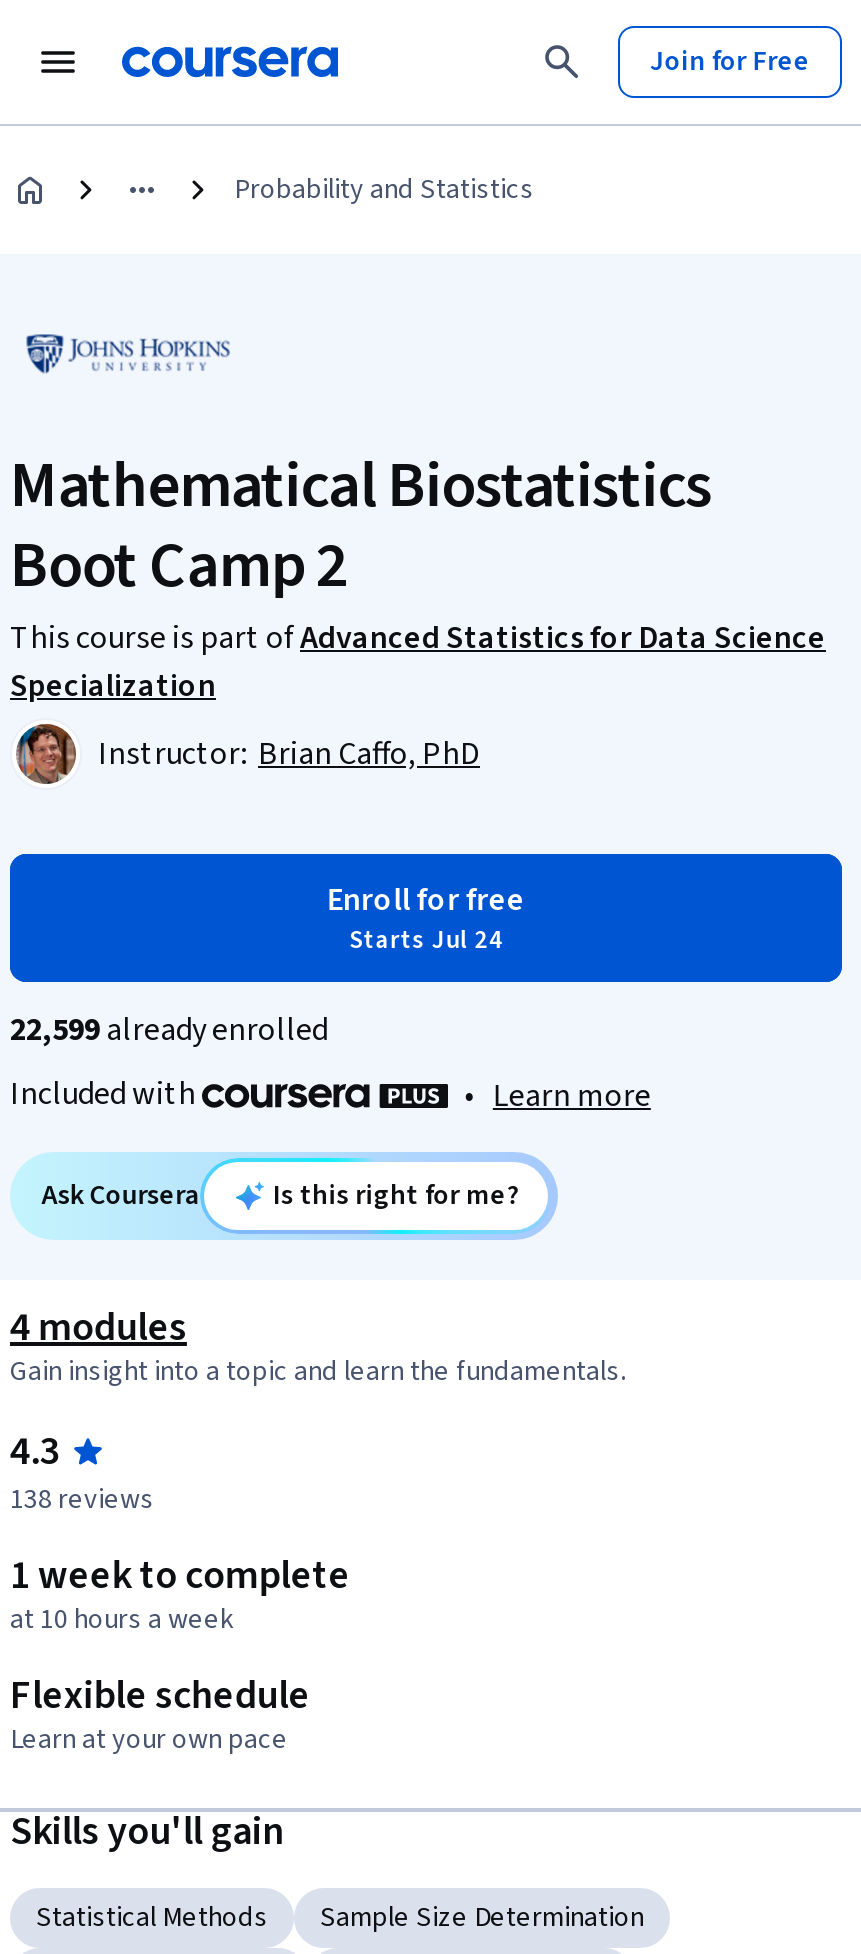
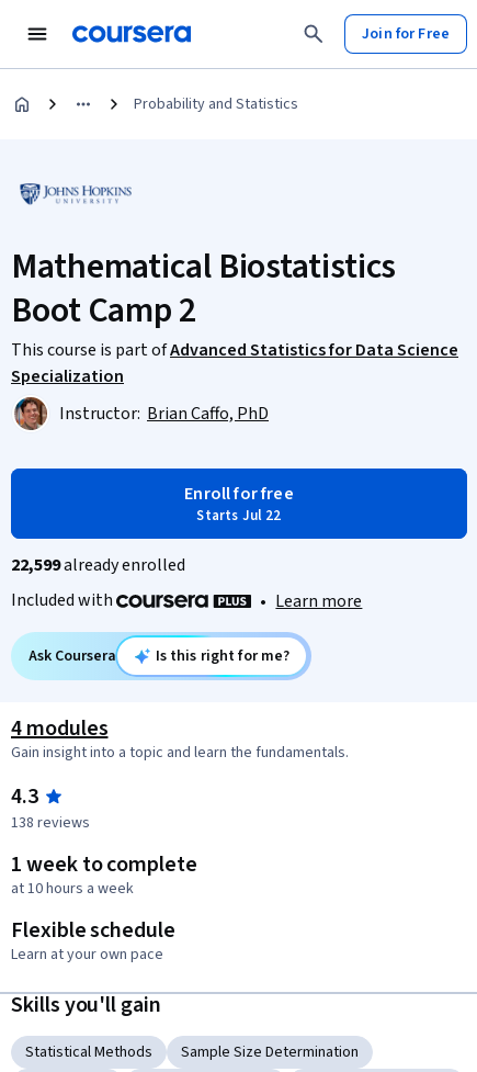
- Starts Jul 24
+ Starts Jul 22
